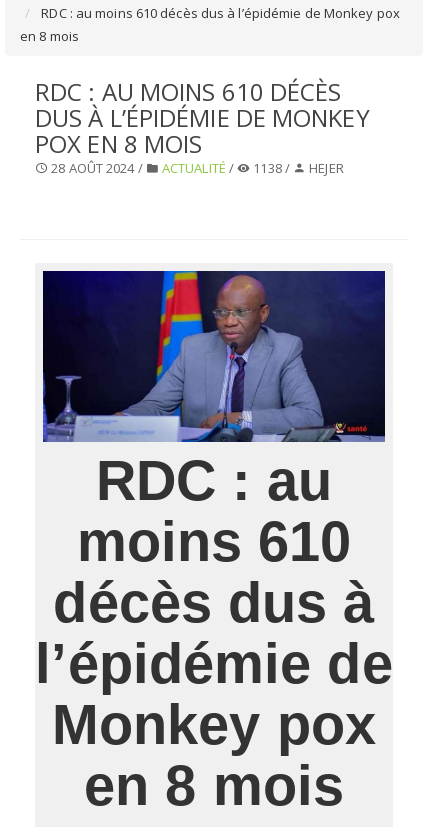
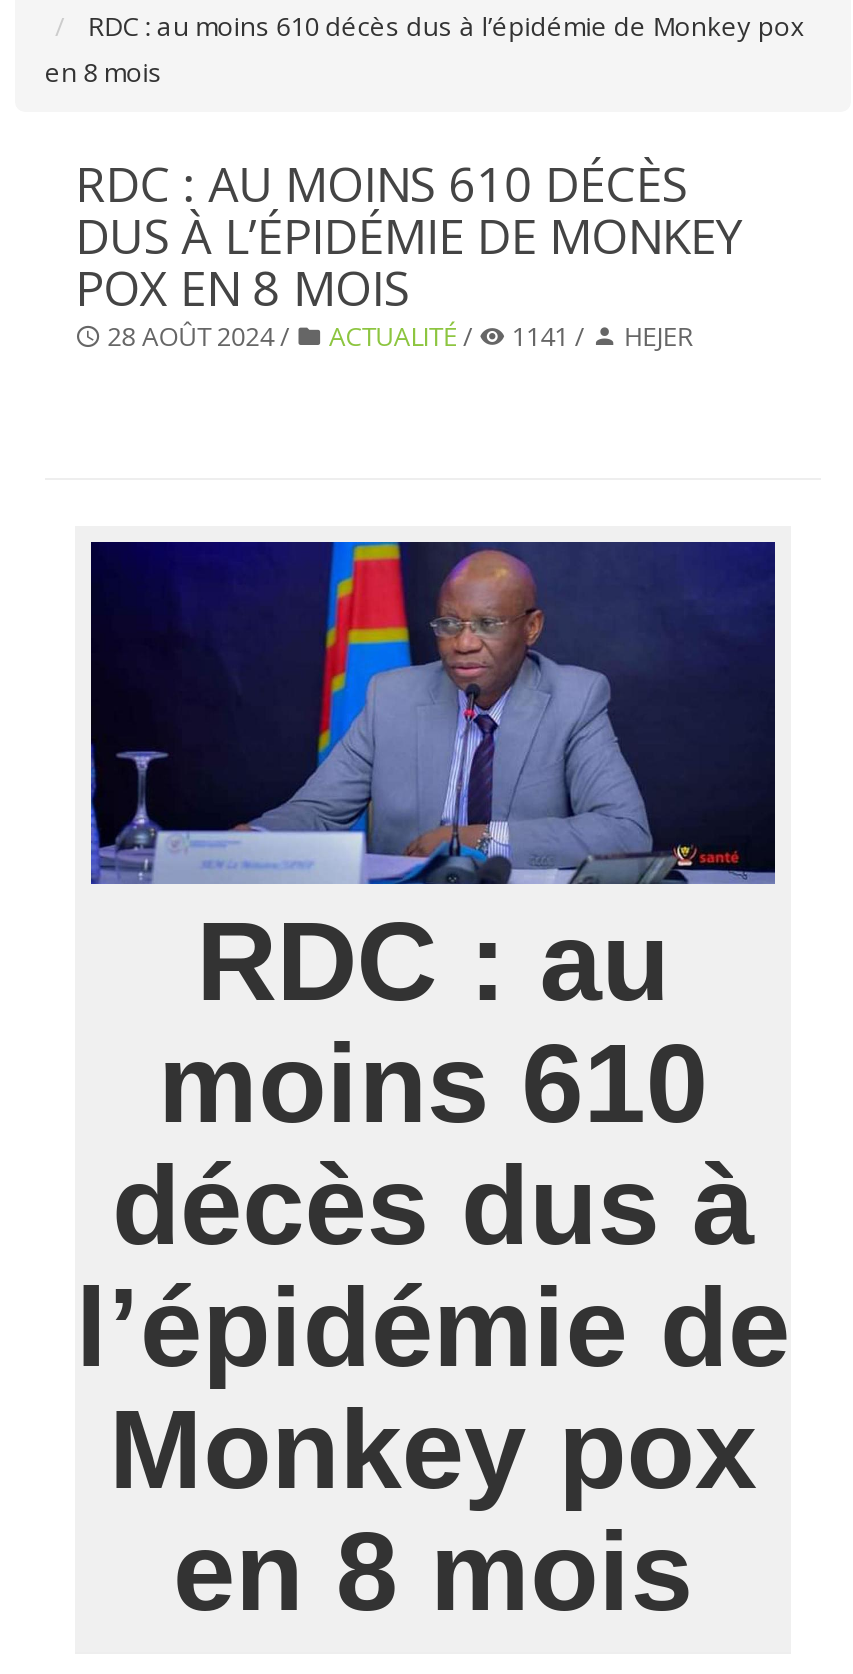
- 28 AOÛT 2024 / ACTUALITÉ / 1138 / HEJER
+ 28 AOÛT 2024 / ACTUALITÉ / 1141 / HEJER
